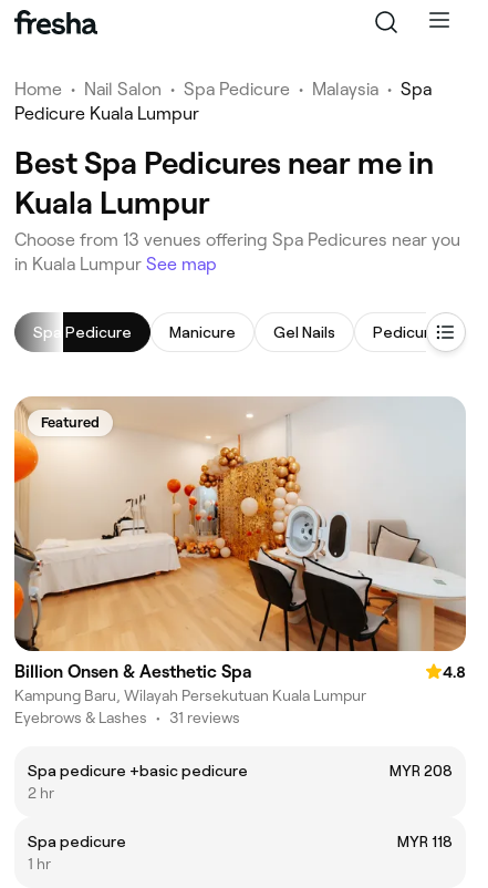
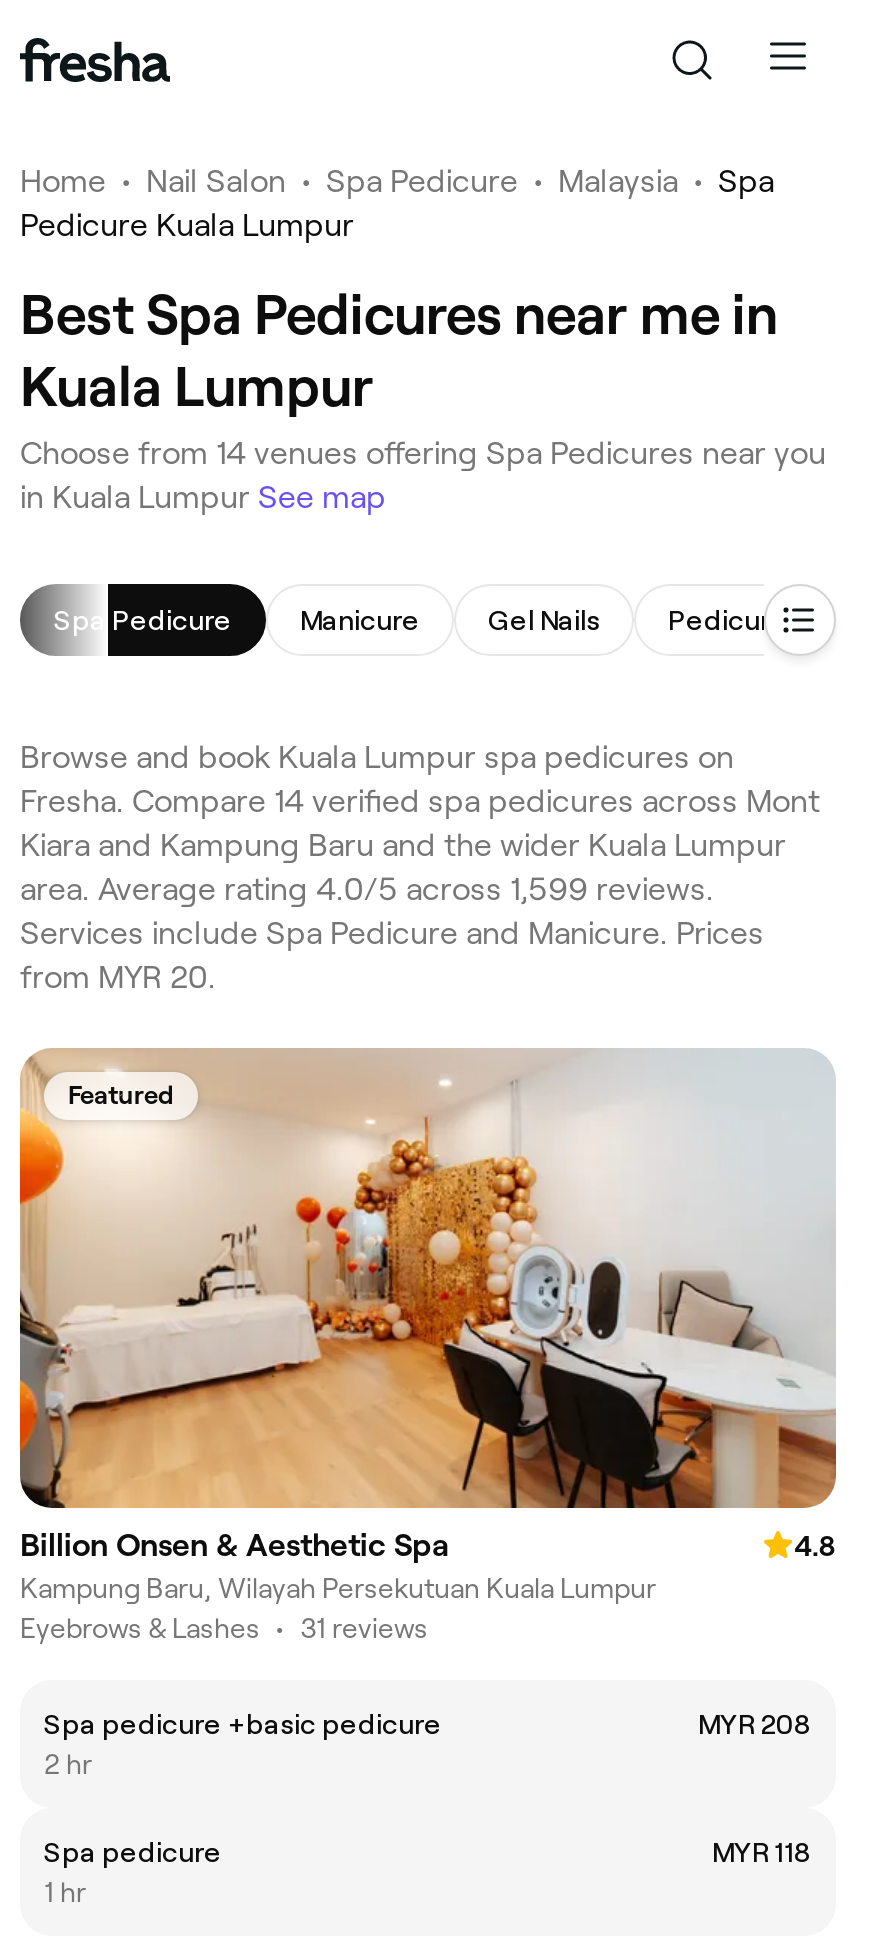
- Choose from 13 venues offering Spa Pedicures near you
+ Choose from 14 venues offering Spa Pedicures near you

+ Browse and book Kuala Lumpur spa pedicures on
+ Fresha. Compare 14 verified spa pedicures across Mont
+ Kiara and Kampung Baru and the wider Kuala Lumpur
+ area. Average rating 4.0/5 across 1,599 reviews.
+ Services include Spa Pedicure and Manicure. Prices
+ from MYR 20.
